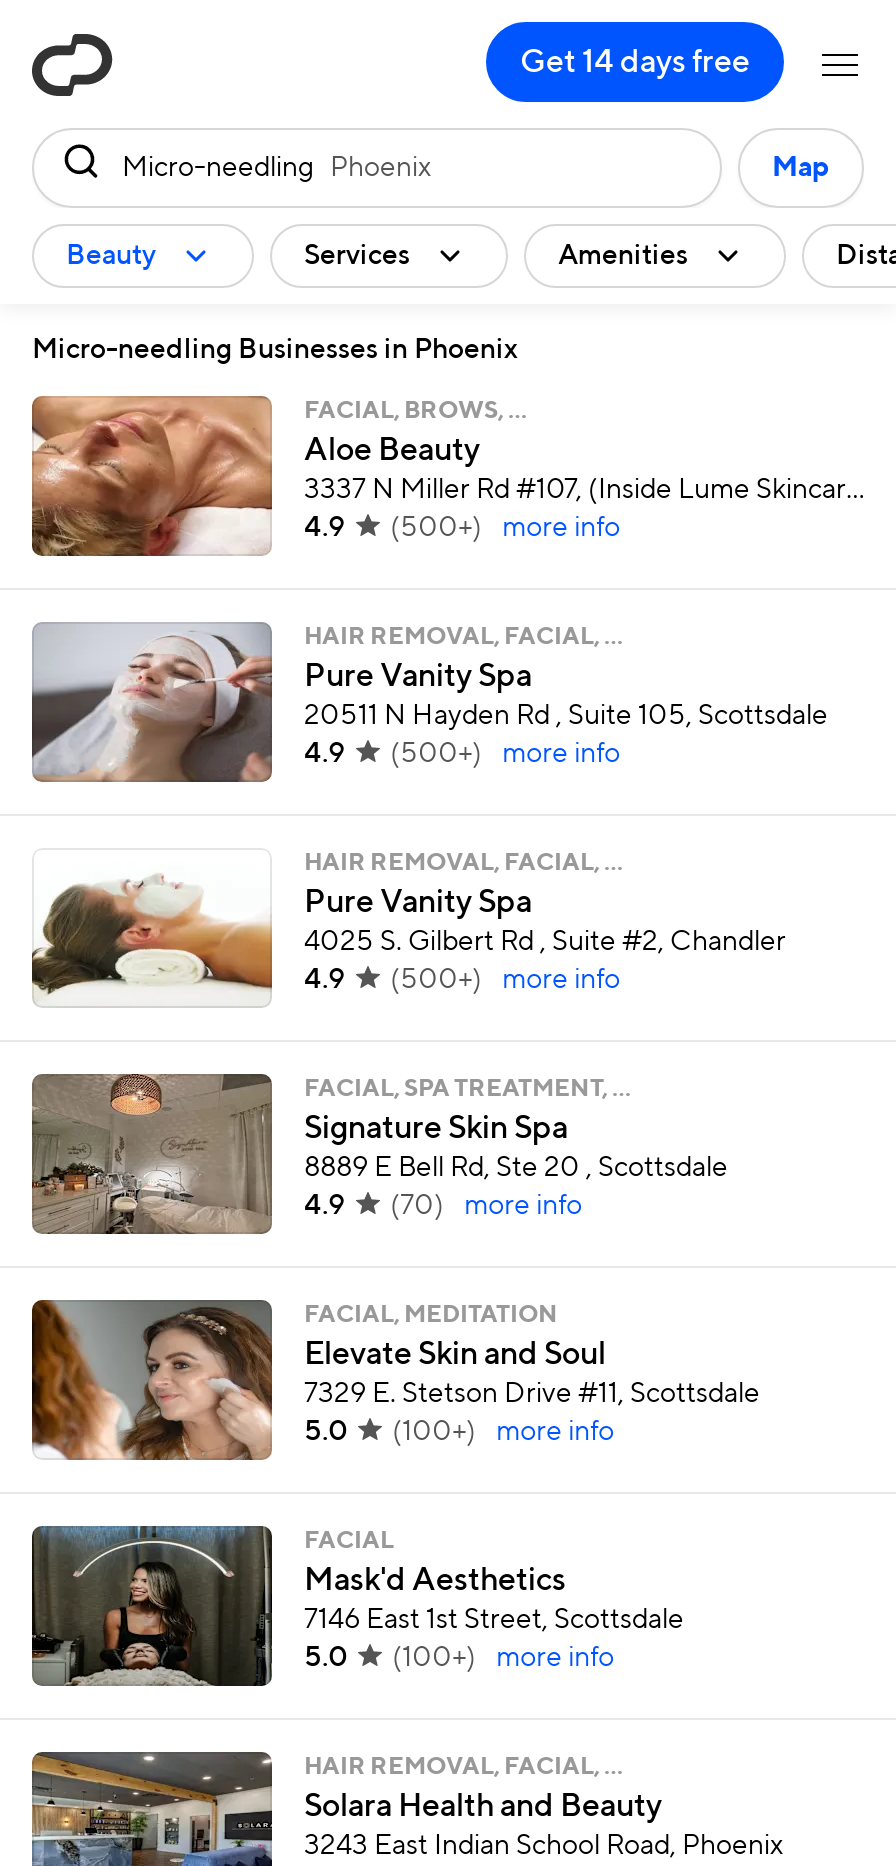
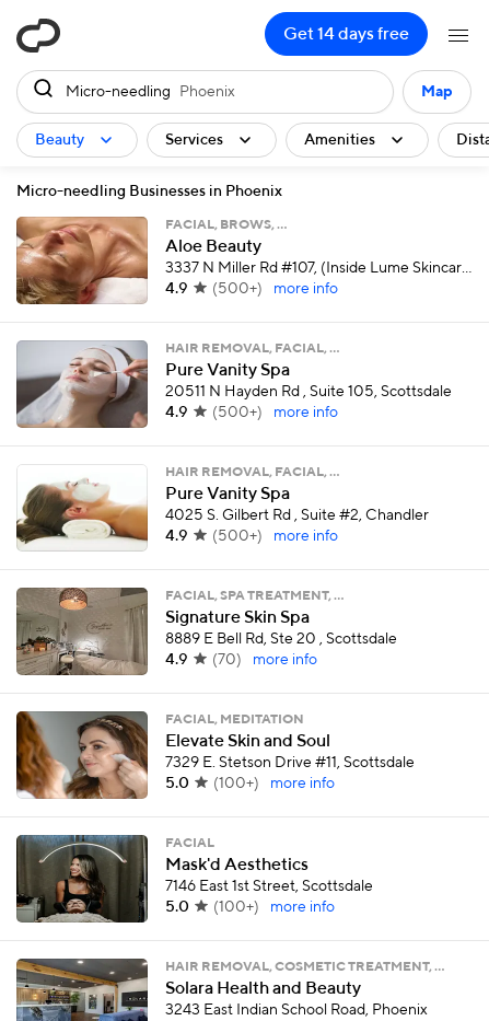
- HAIR REMOVAL, FACIAL, …
+ HAIR REMOVAL, COSMETIC TREATMENT, …
